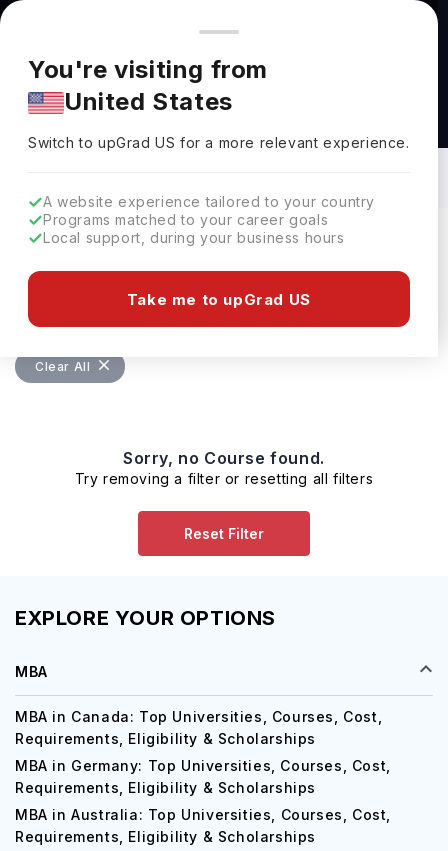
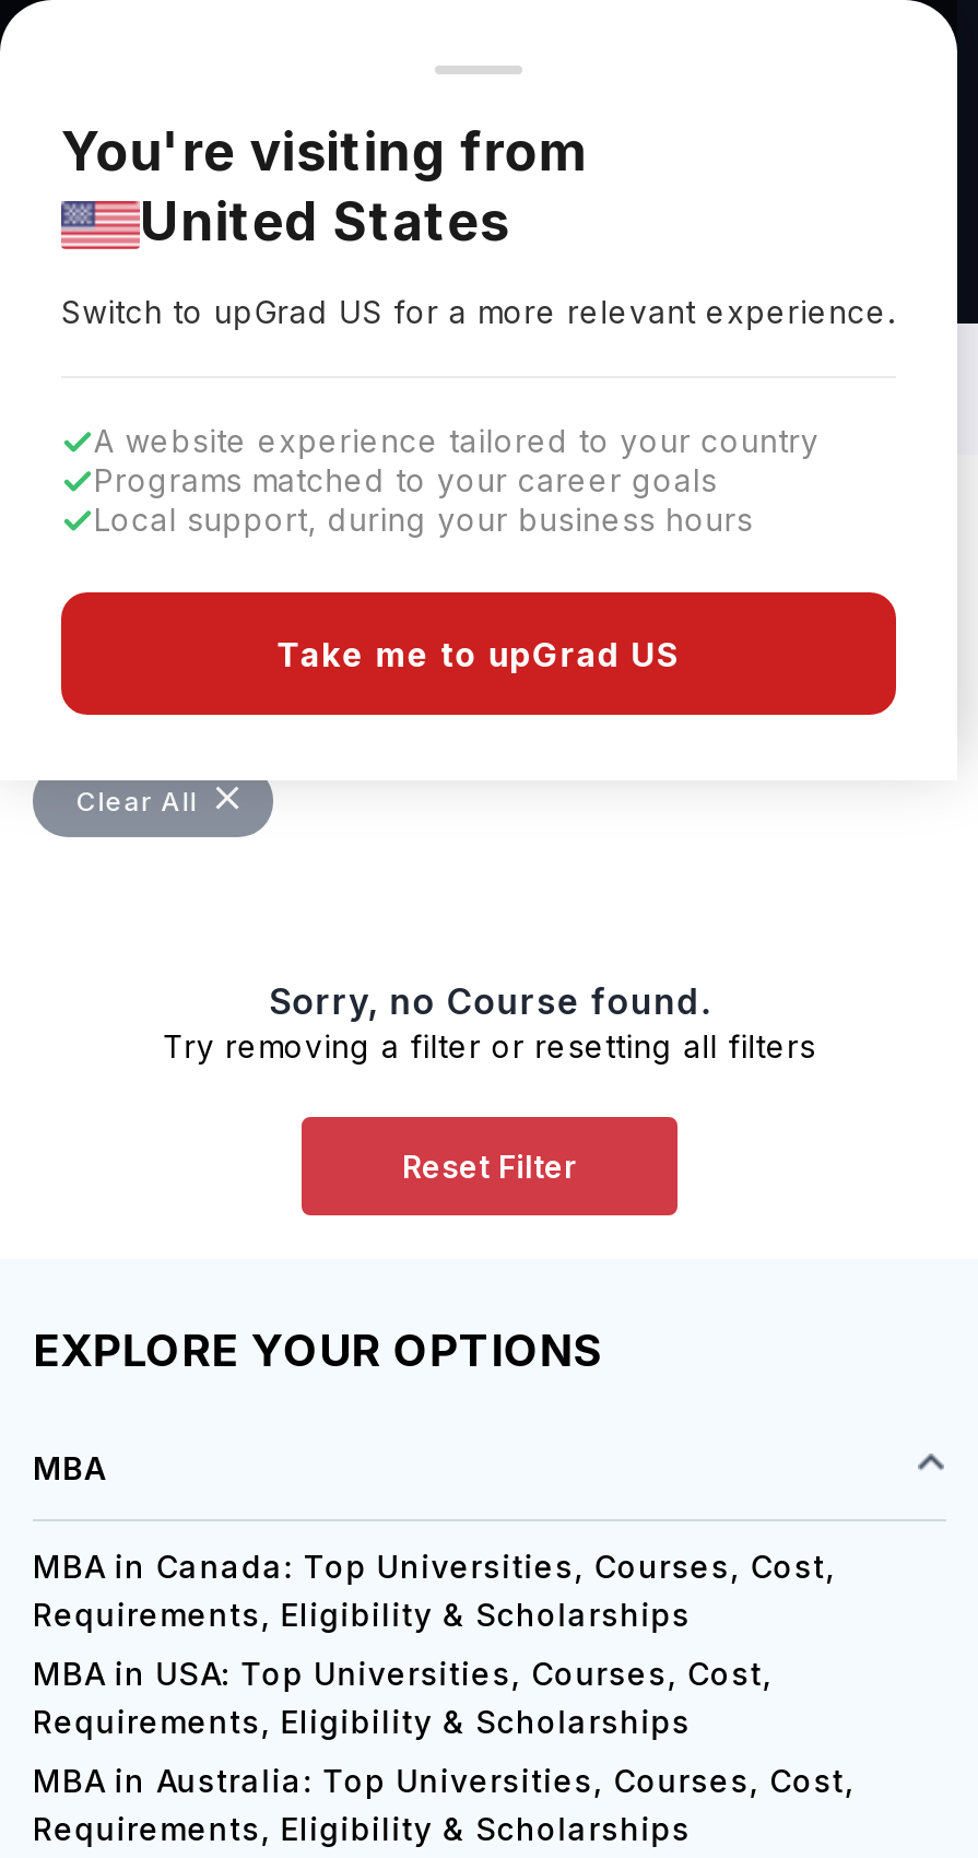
- MBA in Germany: Top Universities, Courses, Cost,
+ MBA in USA: Top Universities, Courses, Cost,
